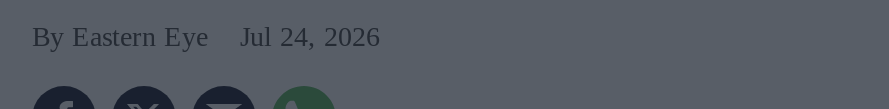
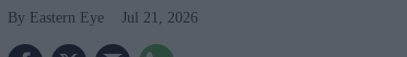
- Eastern Eye Jul 24, 2026
+ Eastern Eye Jul 21, 2026
